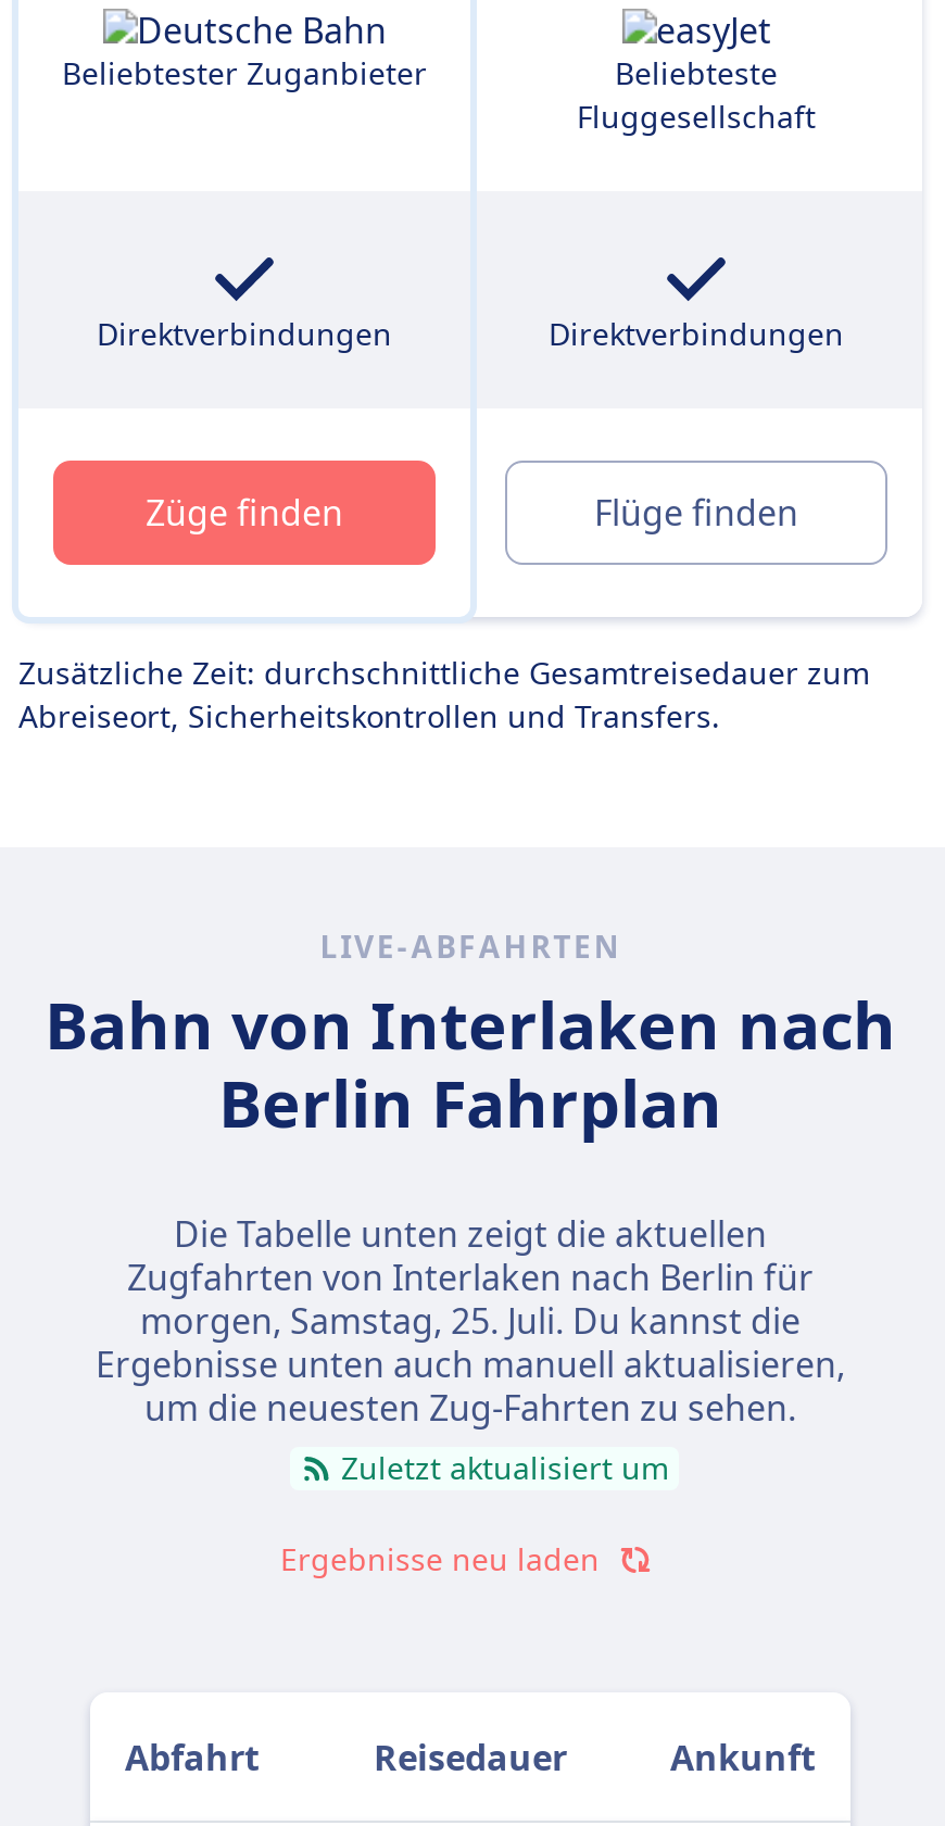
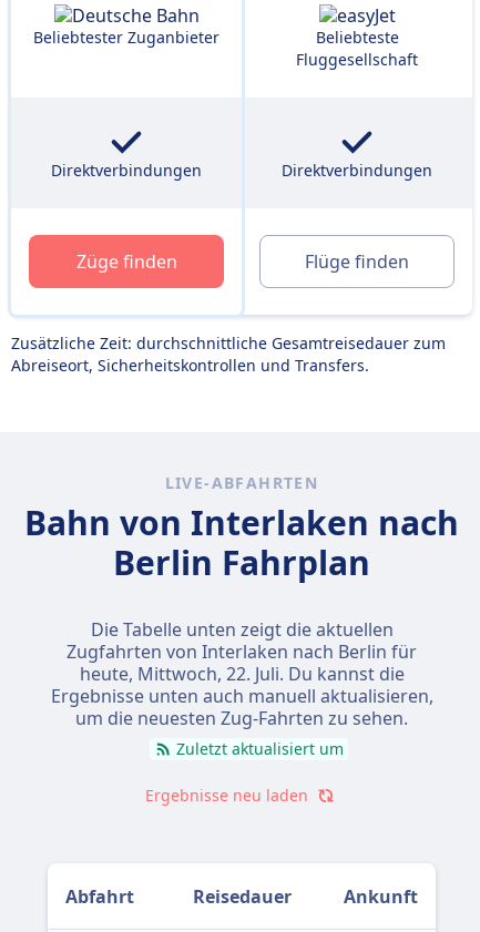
- morgen, Samstag, 25. Juli. Du kannst die
+ heute, Mittwoch, 22. Juli. Du kannst die
